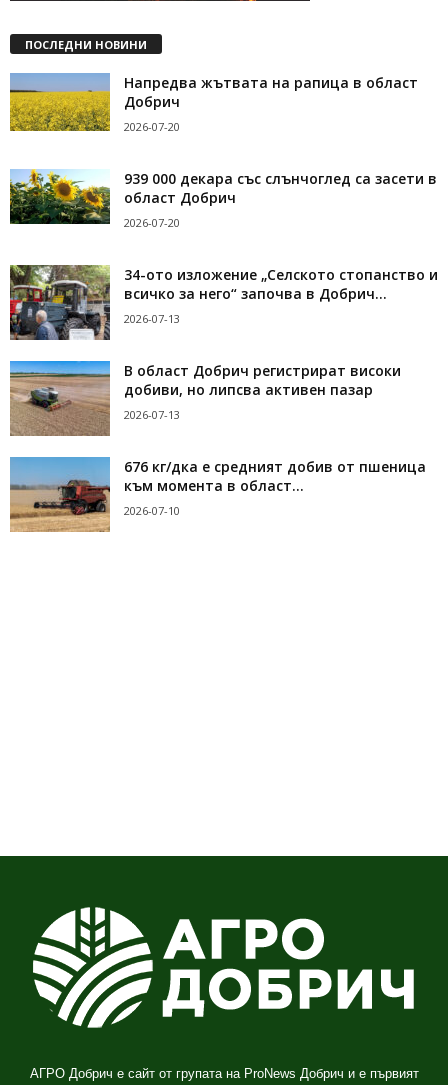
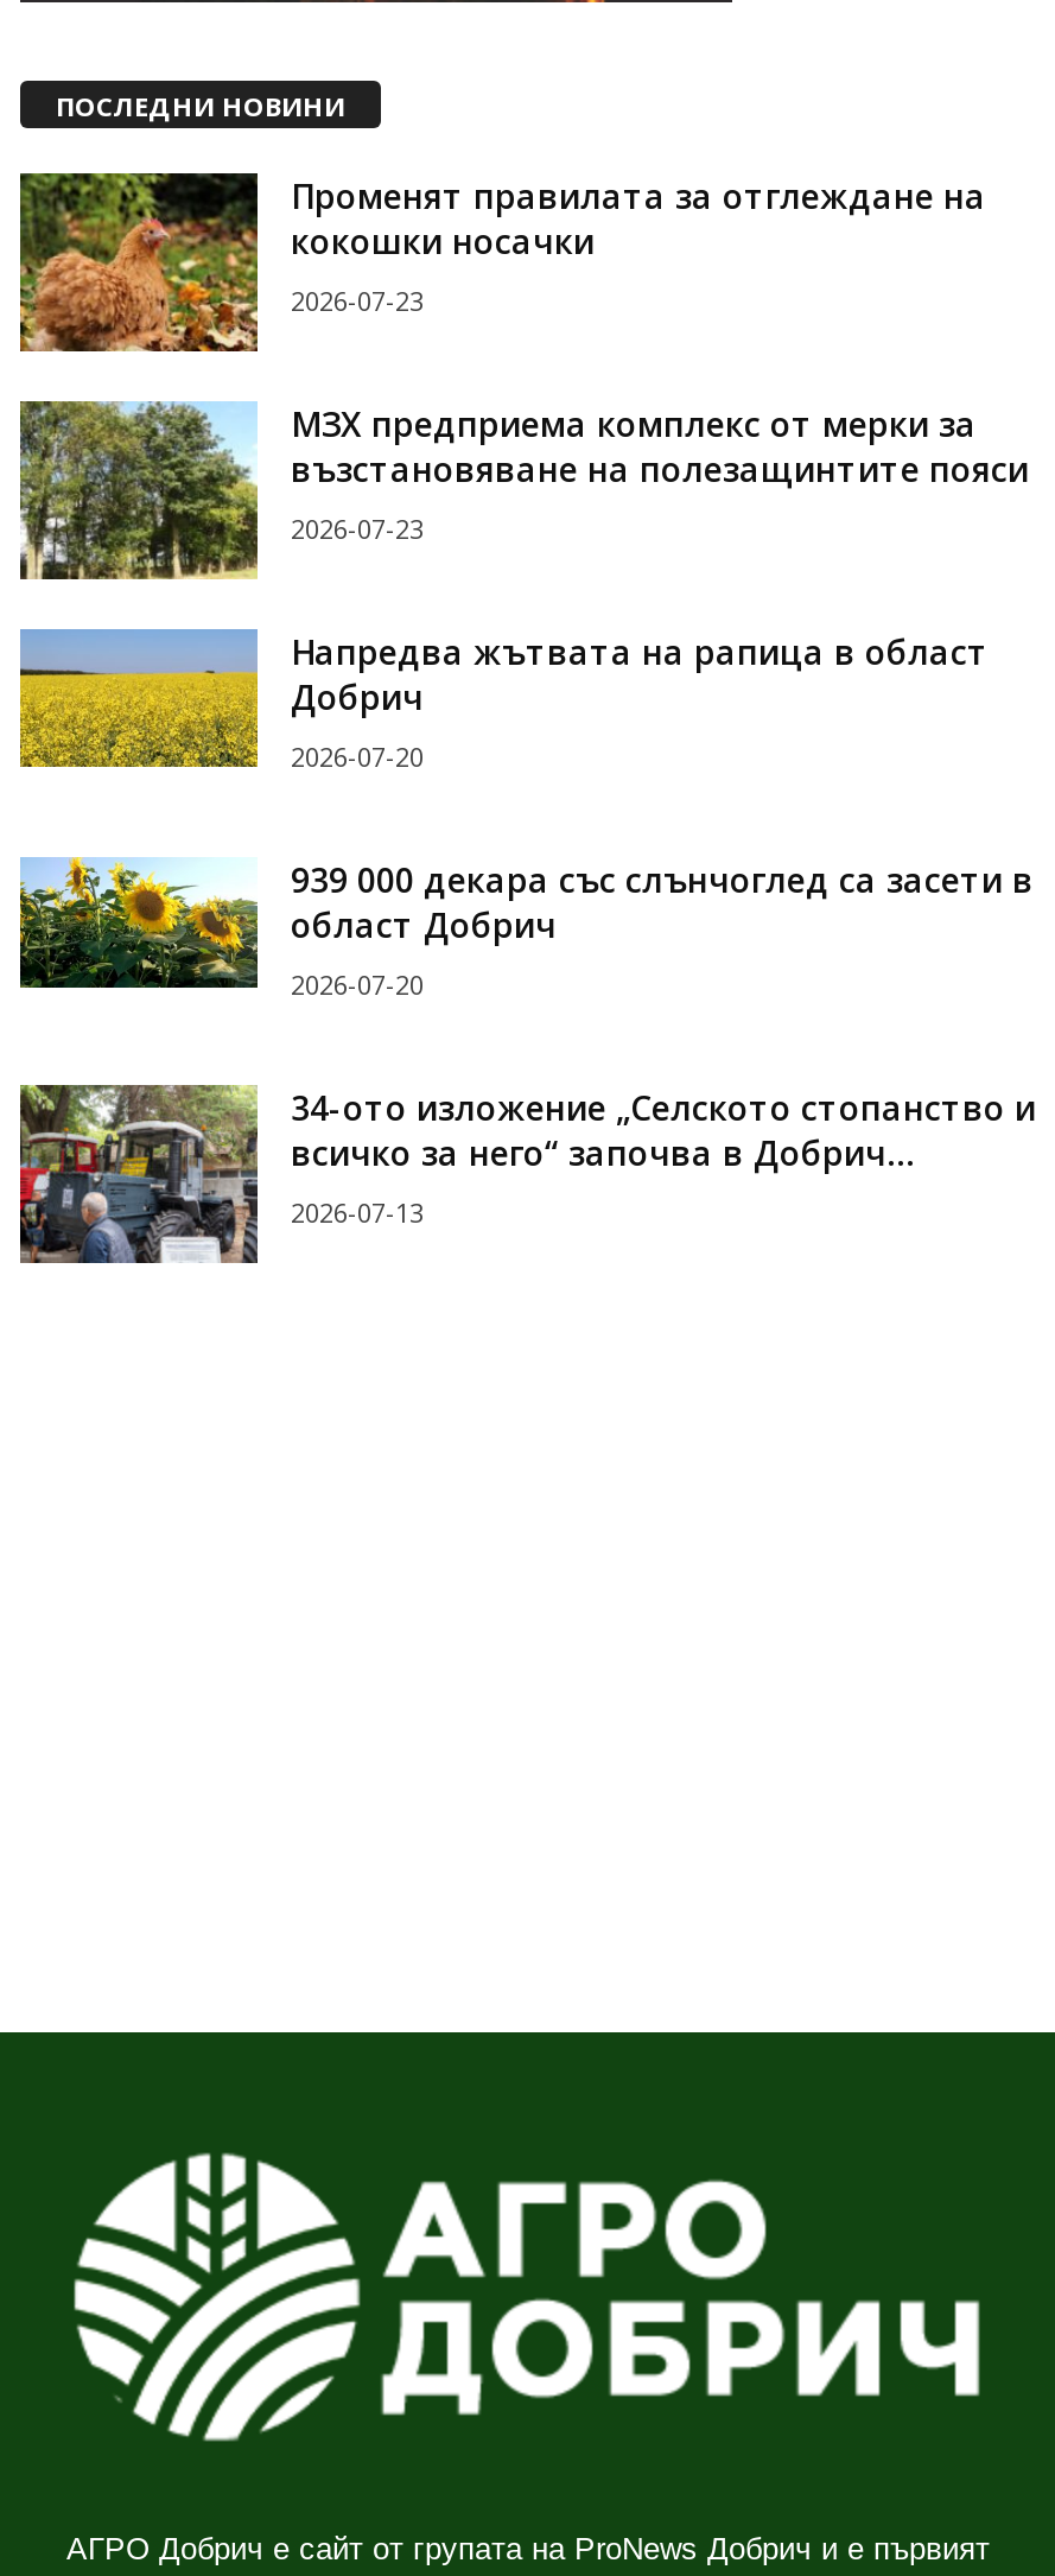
+ [image]

+ [image]
+ Променят правилата за отглеждане на
+ кокошки носачки
+ 2026-07-23
+ МЗХ предприема комплекс от мерки за
+ възстановяване на полезащинтите пояси
+ 2026-07-23

moved down: [image] | Напредва жътвата на рапица в област | Добрич | ... | всичко за него“ започва в Добрич... | 2026-07-13

- [image]
- В област Добрич регистрират високи
- добиви, но липсва активен пазар
- 2026-07-13
- 676 кг/дка е средният добив от пшеница
- към момента в област...
- 2026-07-10

- [image]
